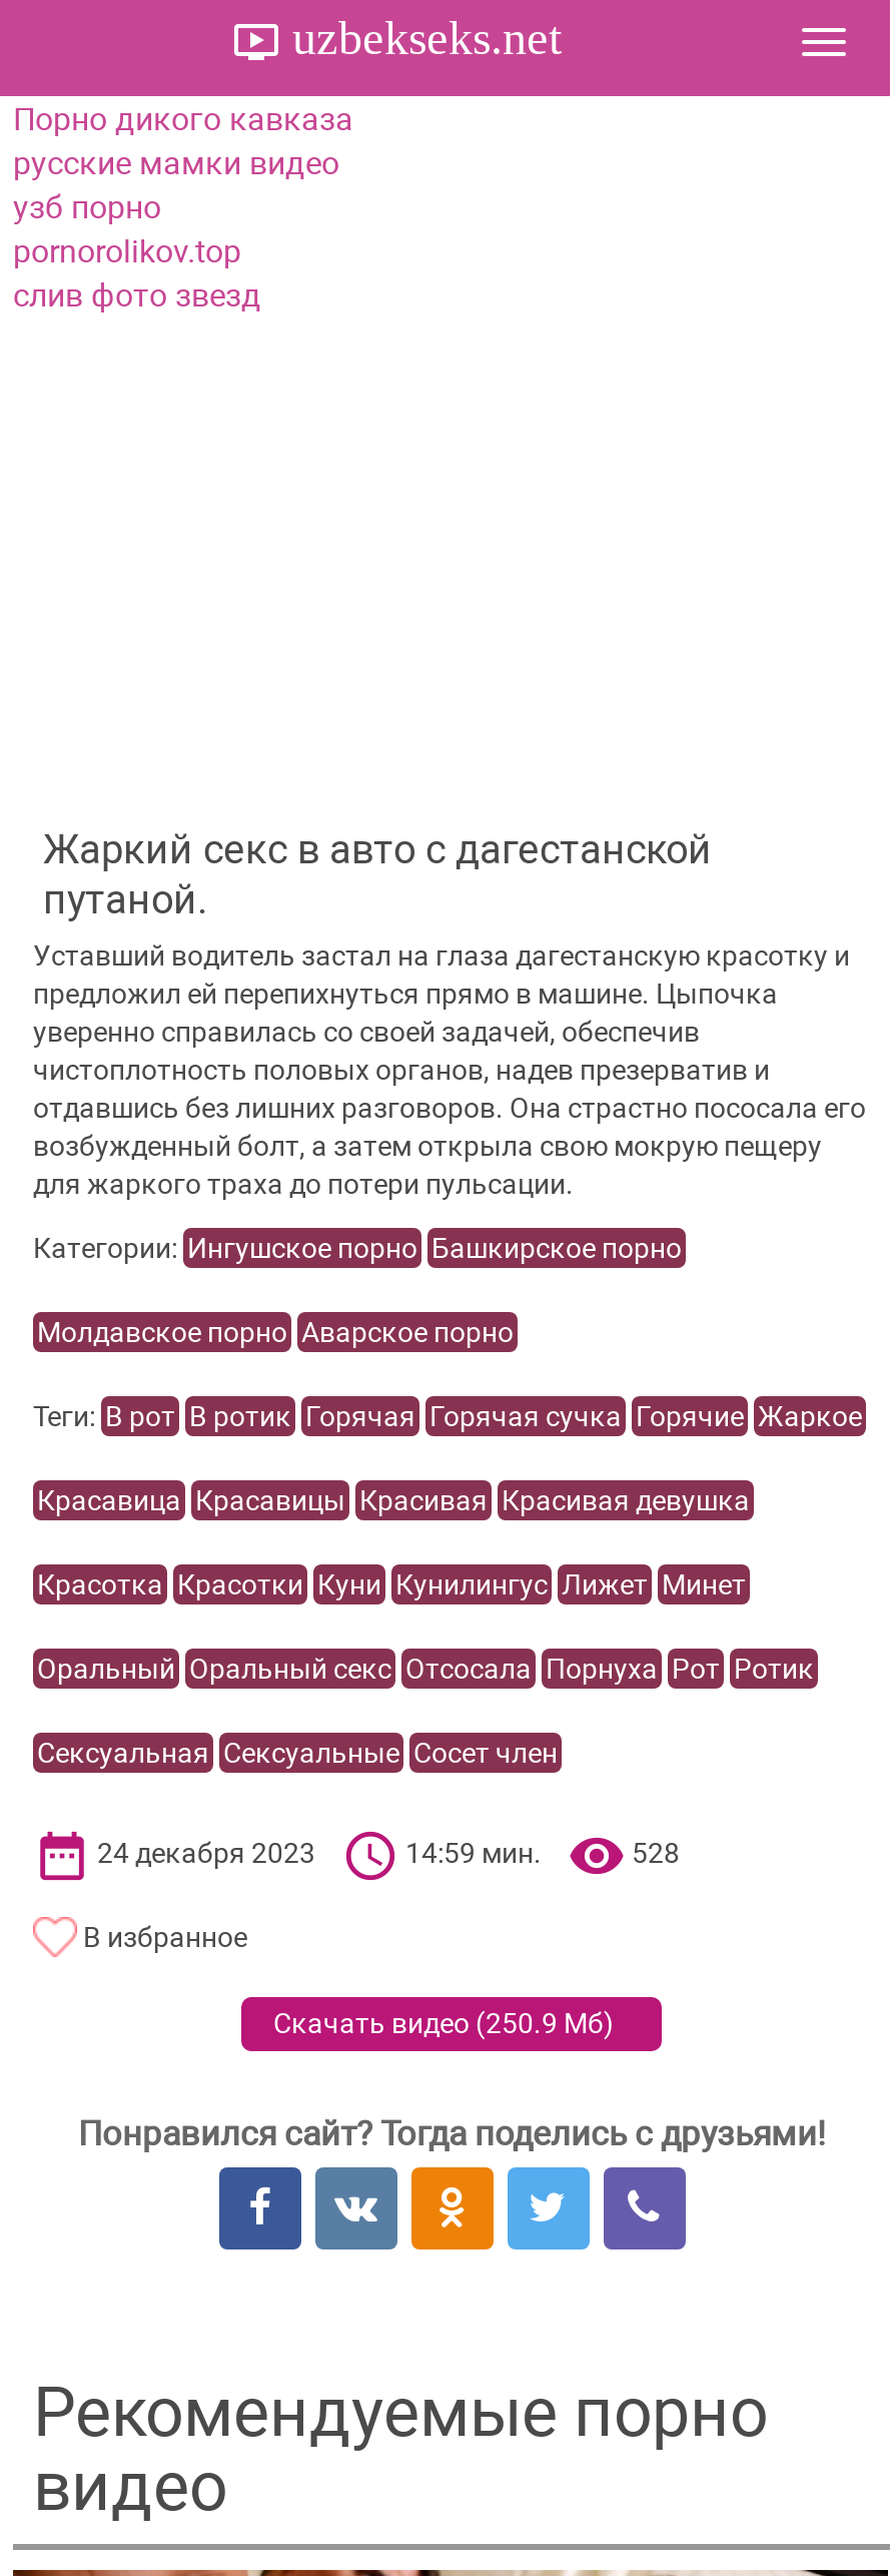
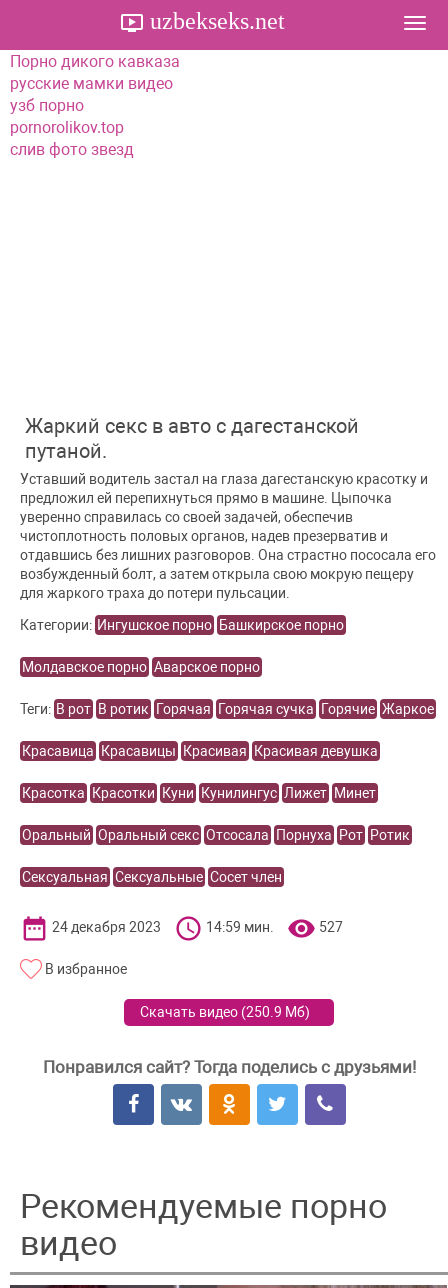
- 528
+ 527
